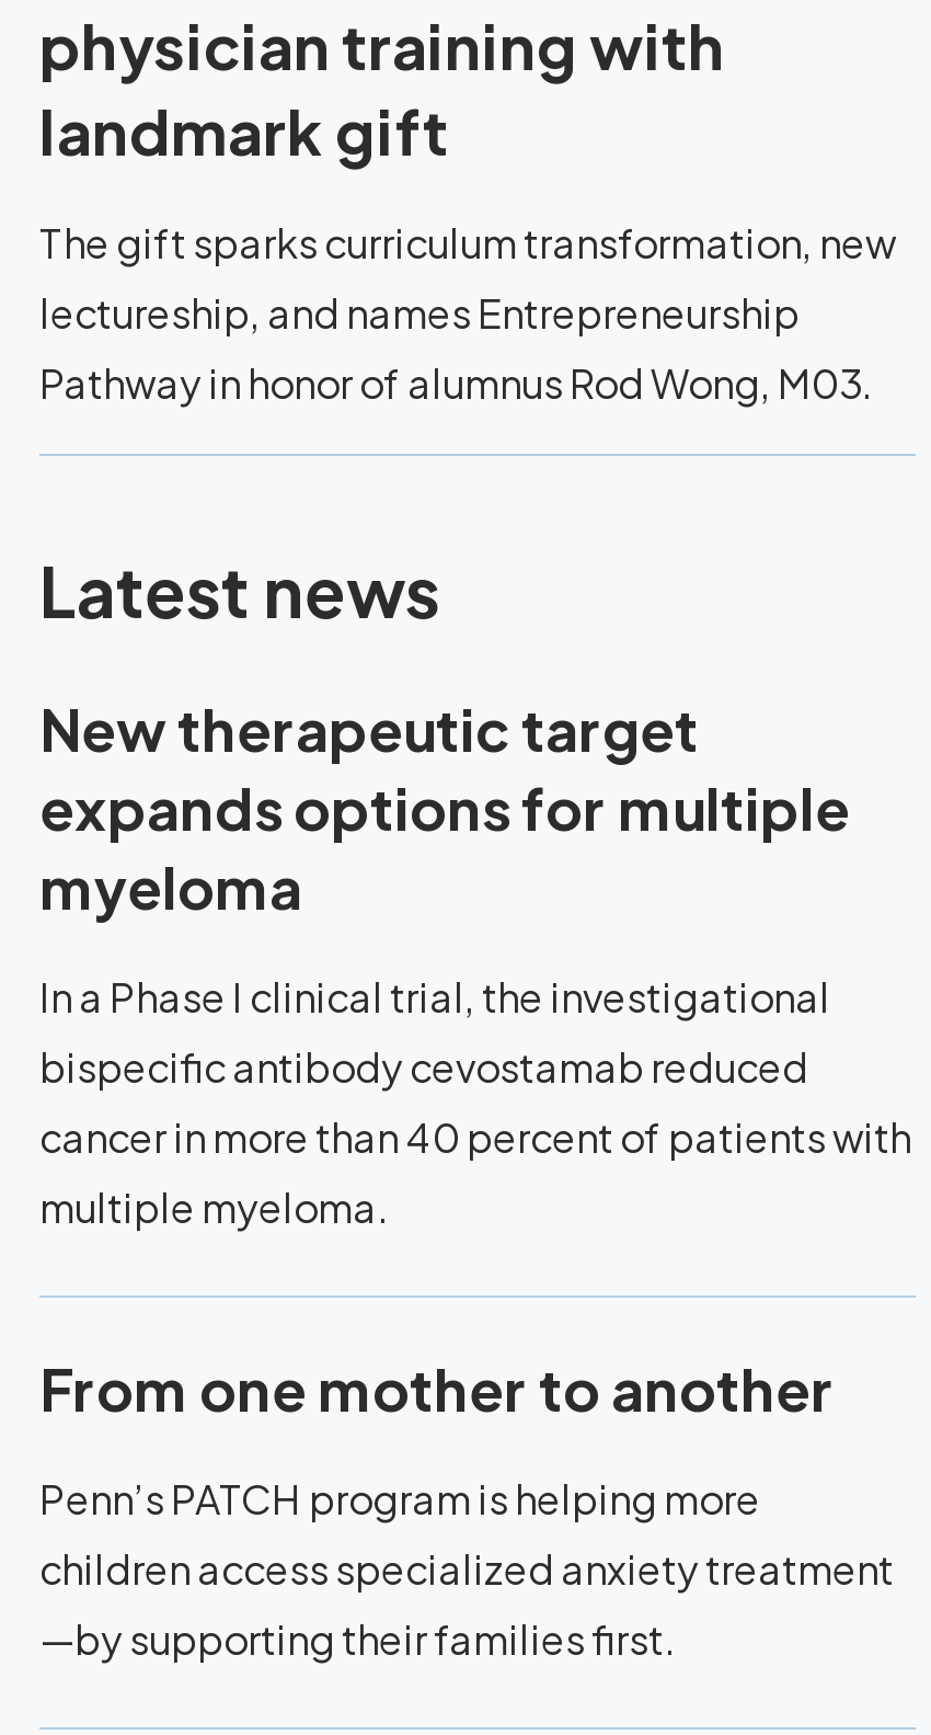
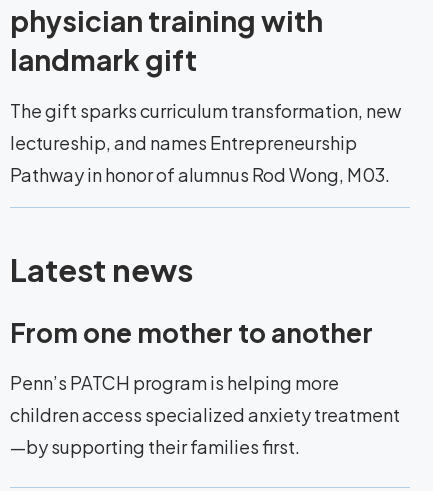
- New therapeutic target
- expands options for multiple
- myeloma
- In a Phase I clinical trial, the investigational
- bispecific antibody cevostamab reduced
- cancer in more than 40 percent of patients with
- multiple myeloma.
